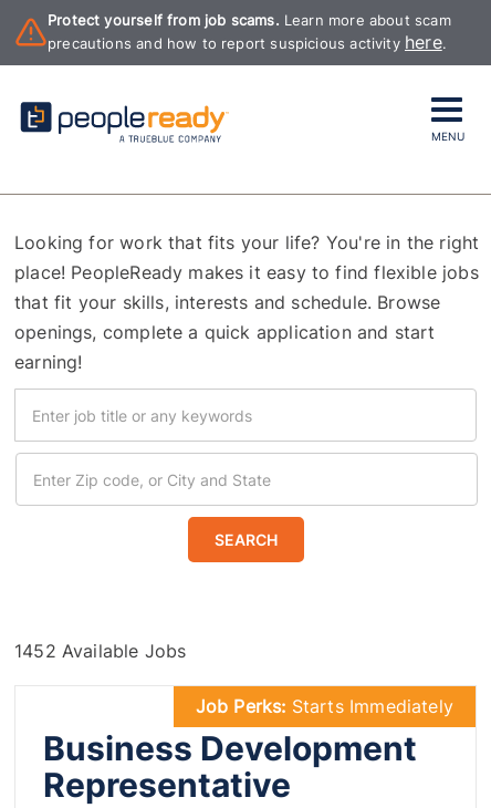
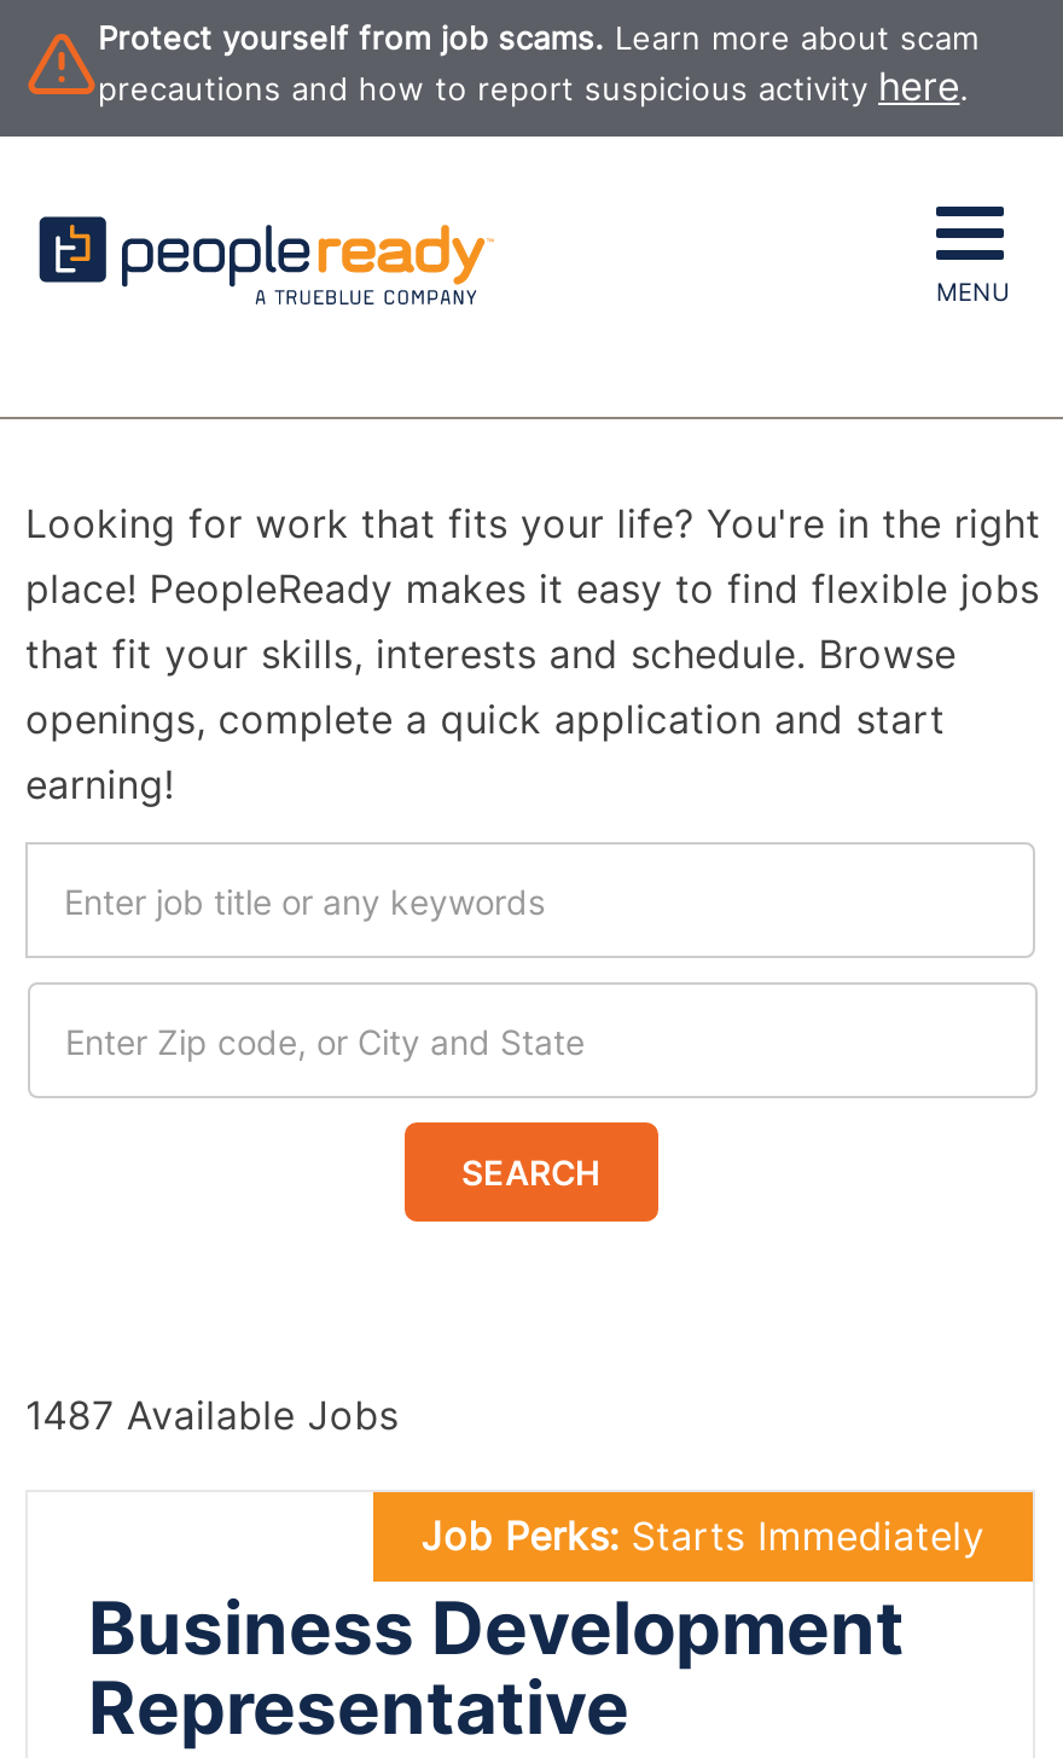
- 1452 Available Jobs
+ 1487 Available Jobs
